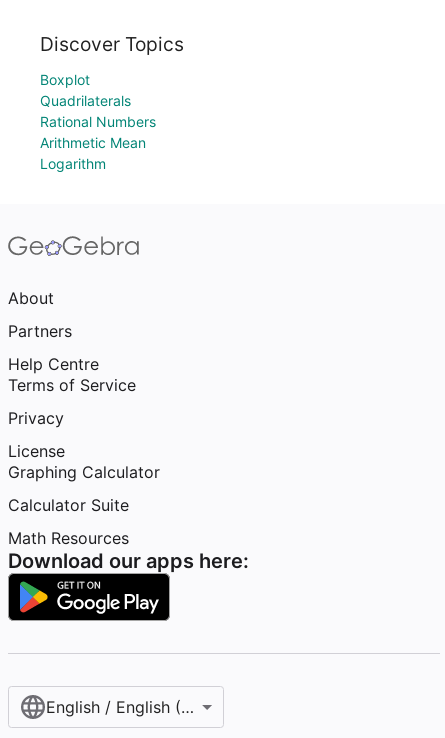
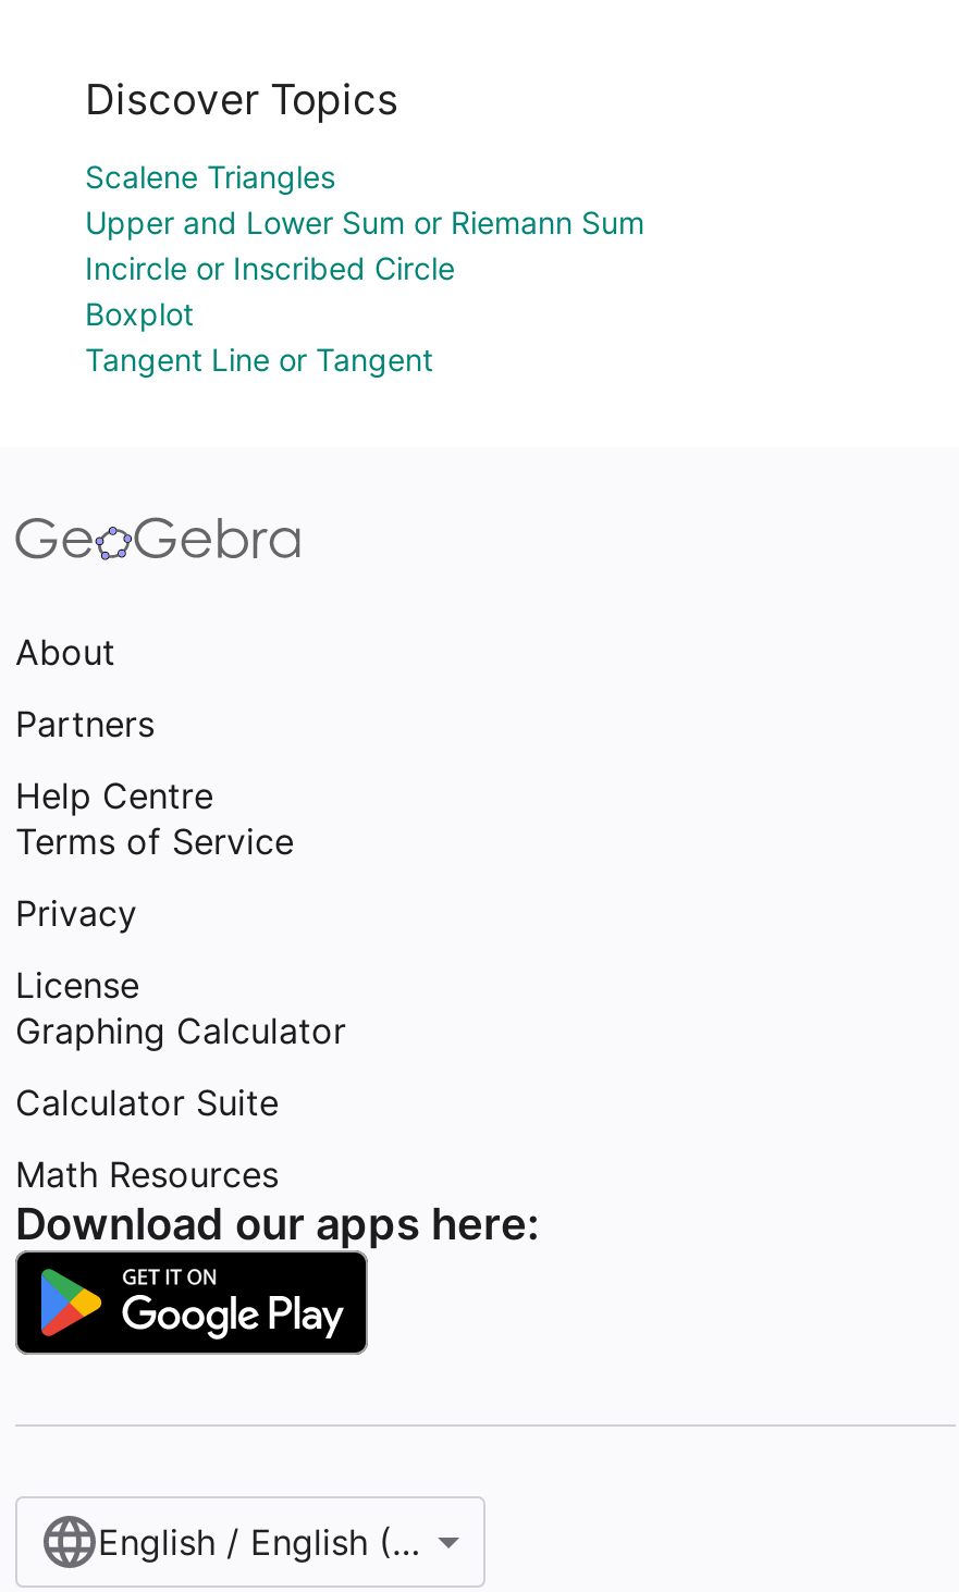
+ Scalene Triangles
+ Upper and Lower Sum or Riemann Sum
+ Incircle or Inscribed Circle

moved down: Boxplot

- Quadrilaterals
- Rational Numbers
- Arithmetic Mean
- Logarithm
+ Tangent Line or Tangent
